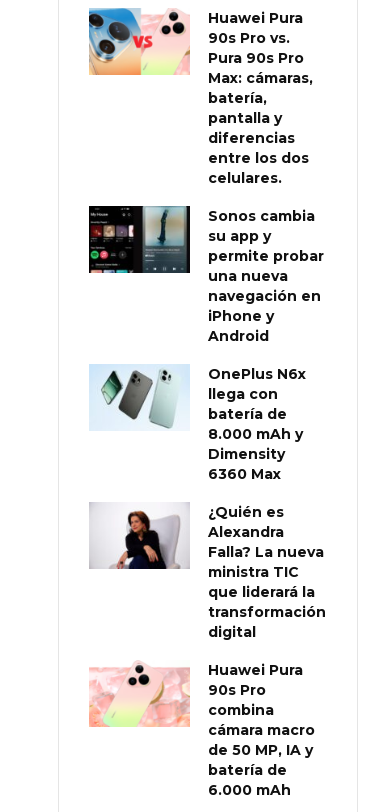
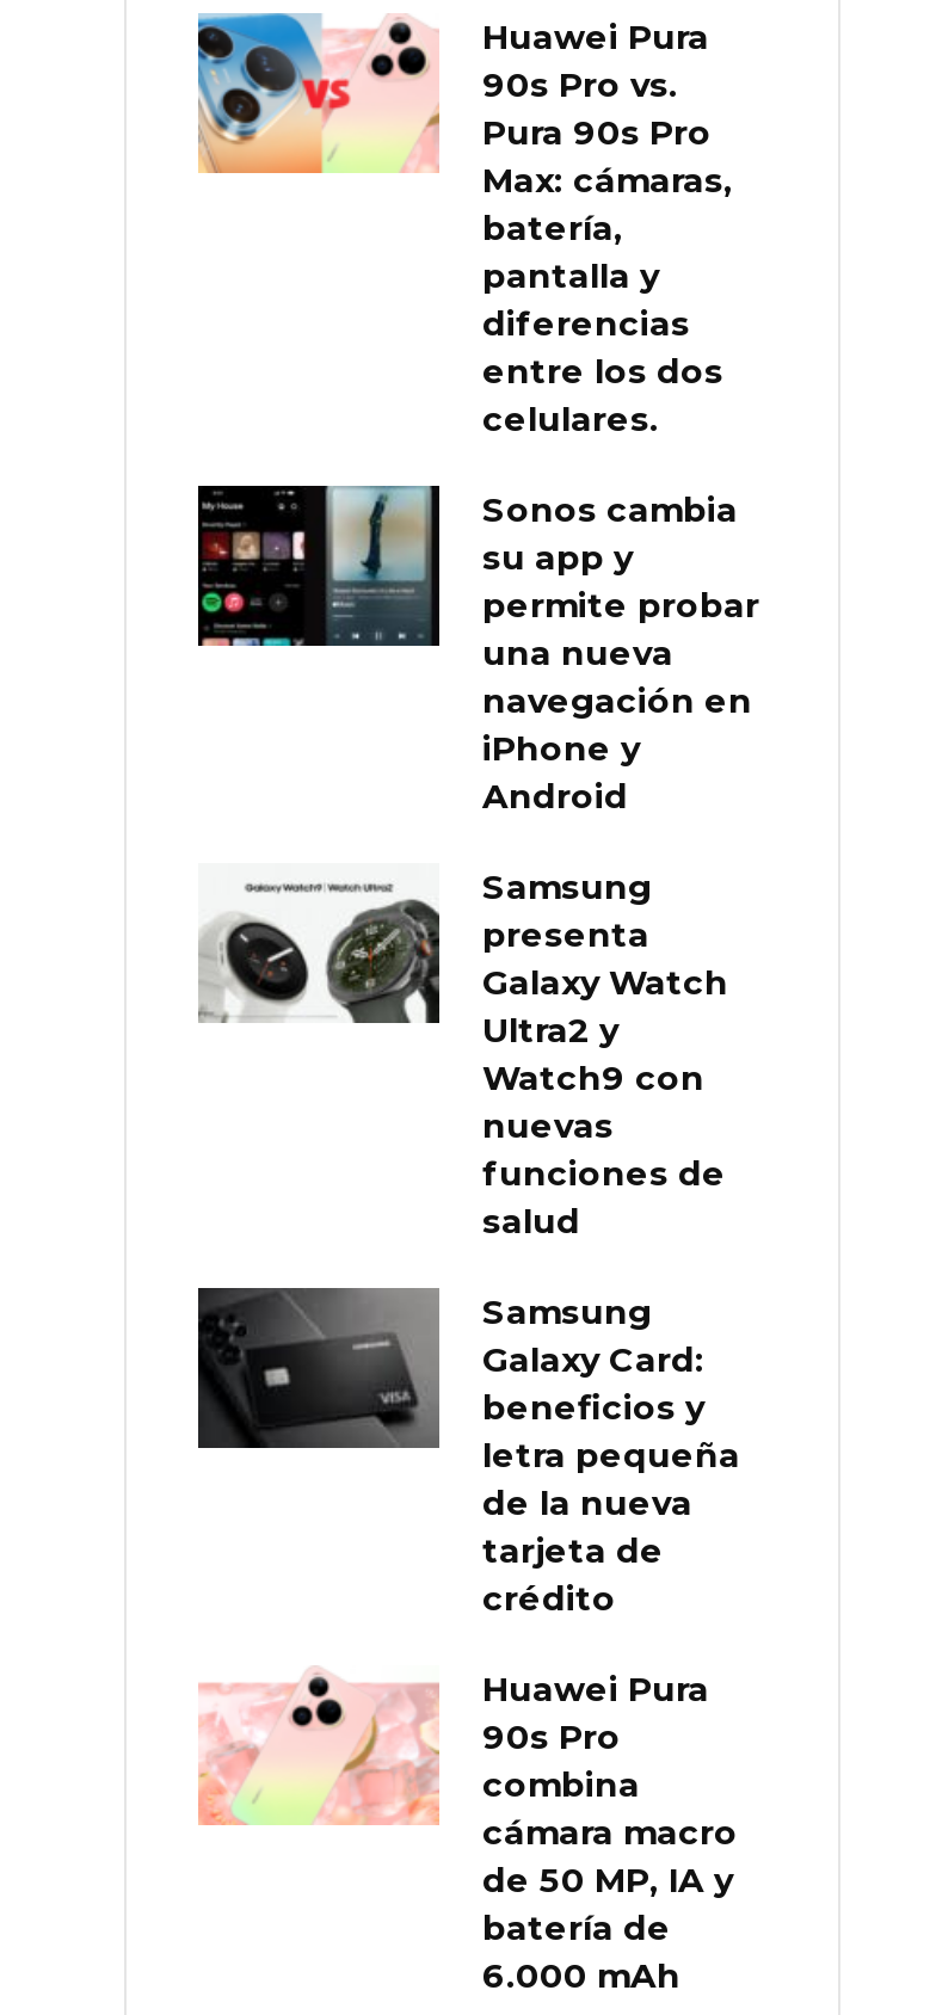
- [image]
- OnePlus N6x
- llega con
- batería de
- 8.000 mAh y
- Dimensity
- 6360 Max
+ [image]
+ Samsung
+ presenta
+ Galaxy Watch
+ Ultra2 y
+ Watch9 con
+ nuevas
+ funciones de
+ salud

- [image]
- ¿Quién es
- Alexandra
- Falla? La nueva
- ministra TIC
- que liderará la
- transformación
- digital
+ [image]
+ Samsung
+ Galaxy Card:
+ beneficios y
+ letra pequeña
+ de la nueva
+ tarjeta de
+ crédito
